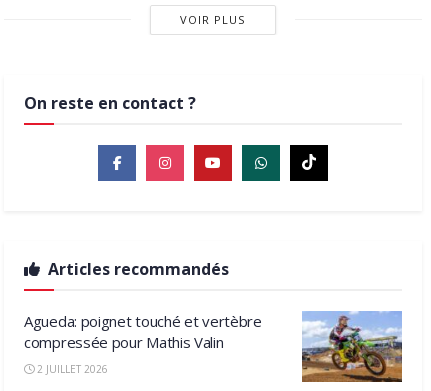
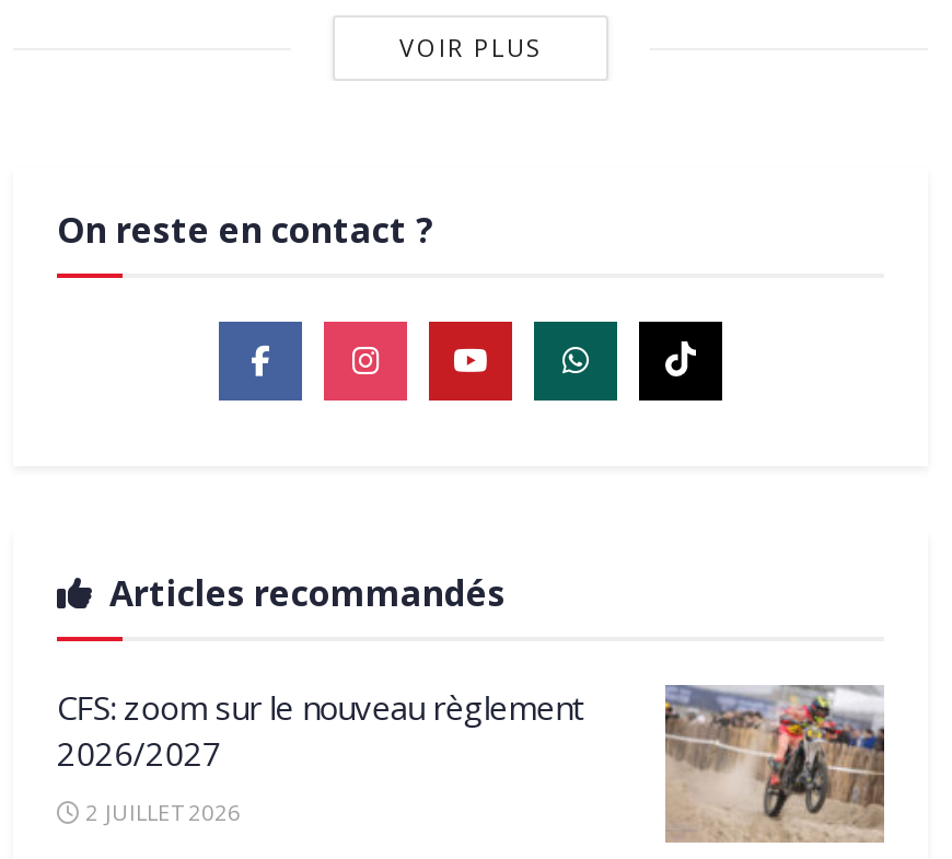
- Agueda: poignet touché et vertèbre
- compressée pour Mathis Valin
+ CFS: zoom sur le nouveau règlement
+ 2026/2027

- [image]
+ [image]
